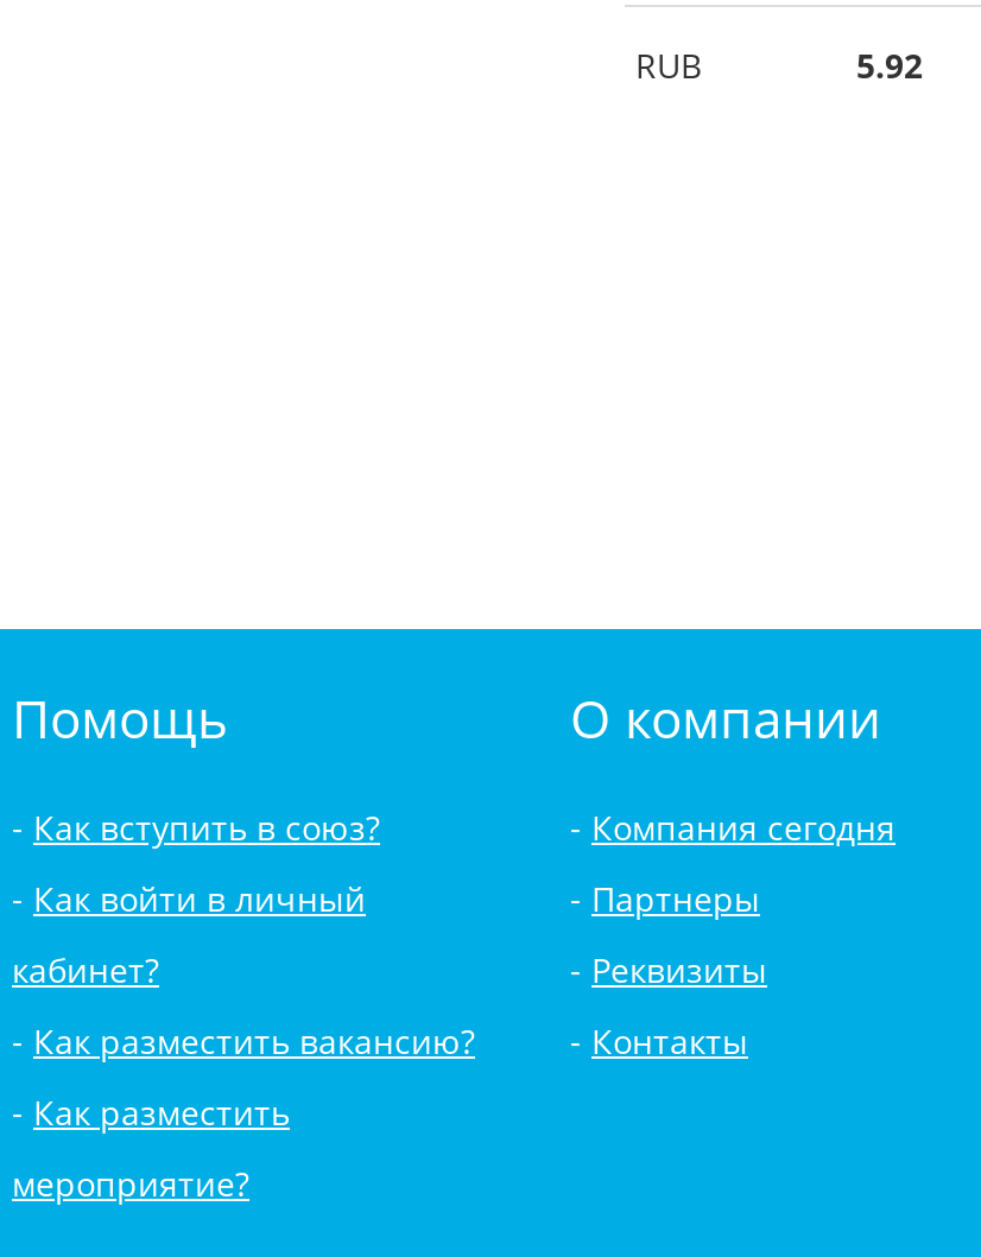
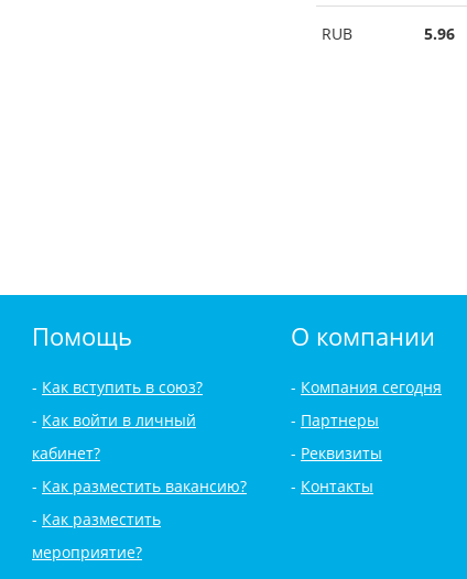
- 5.92
+ 5.96
